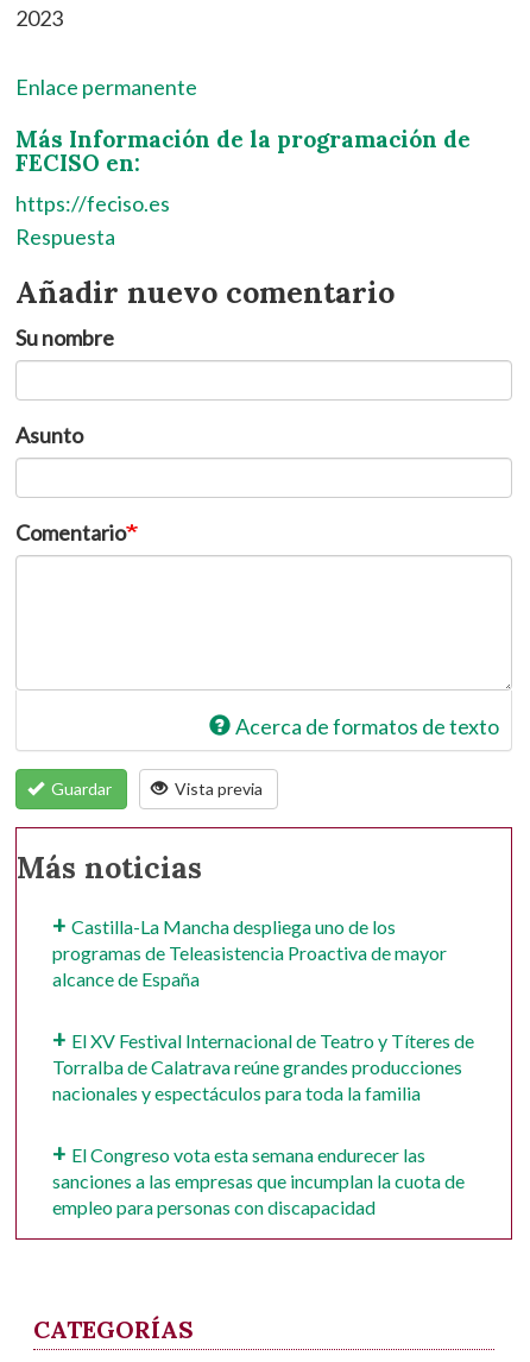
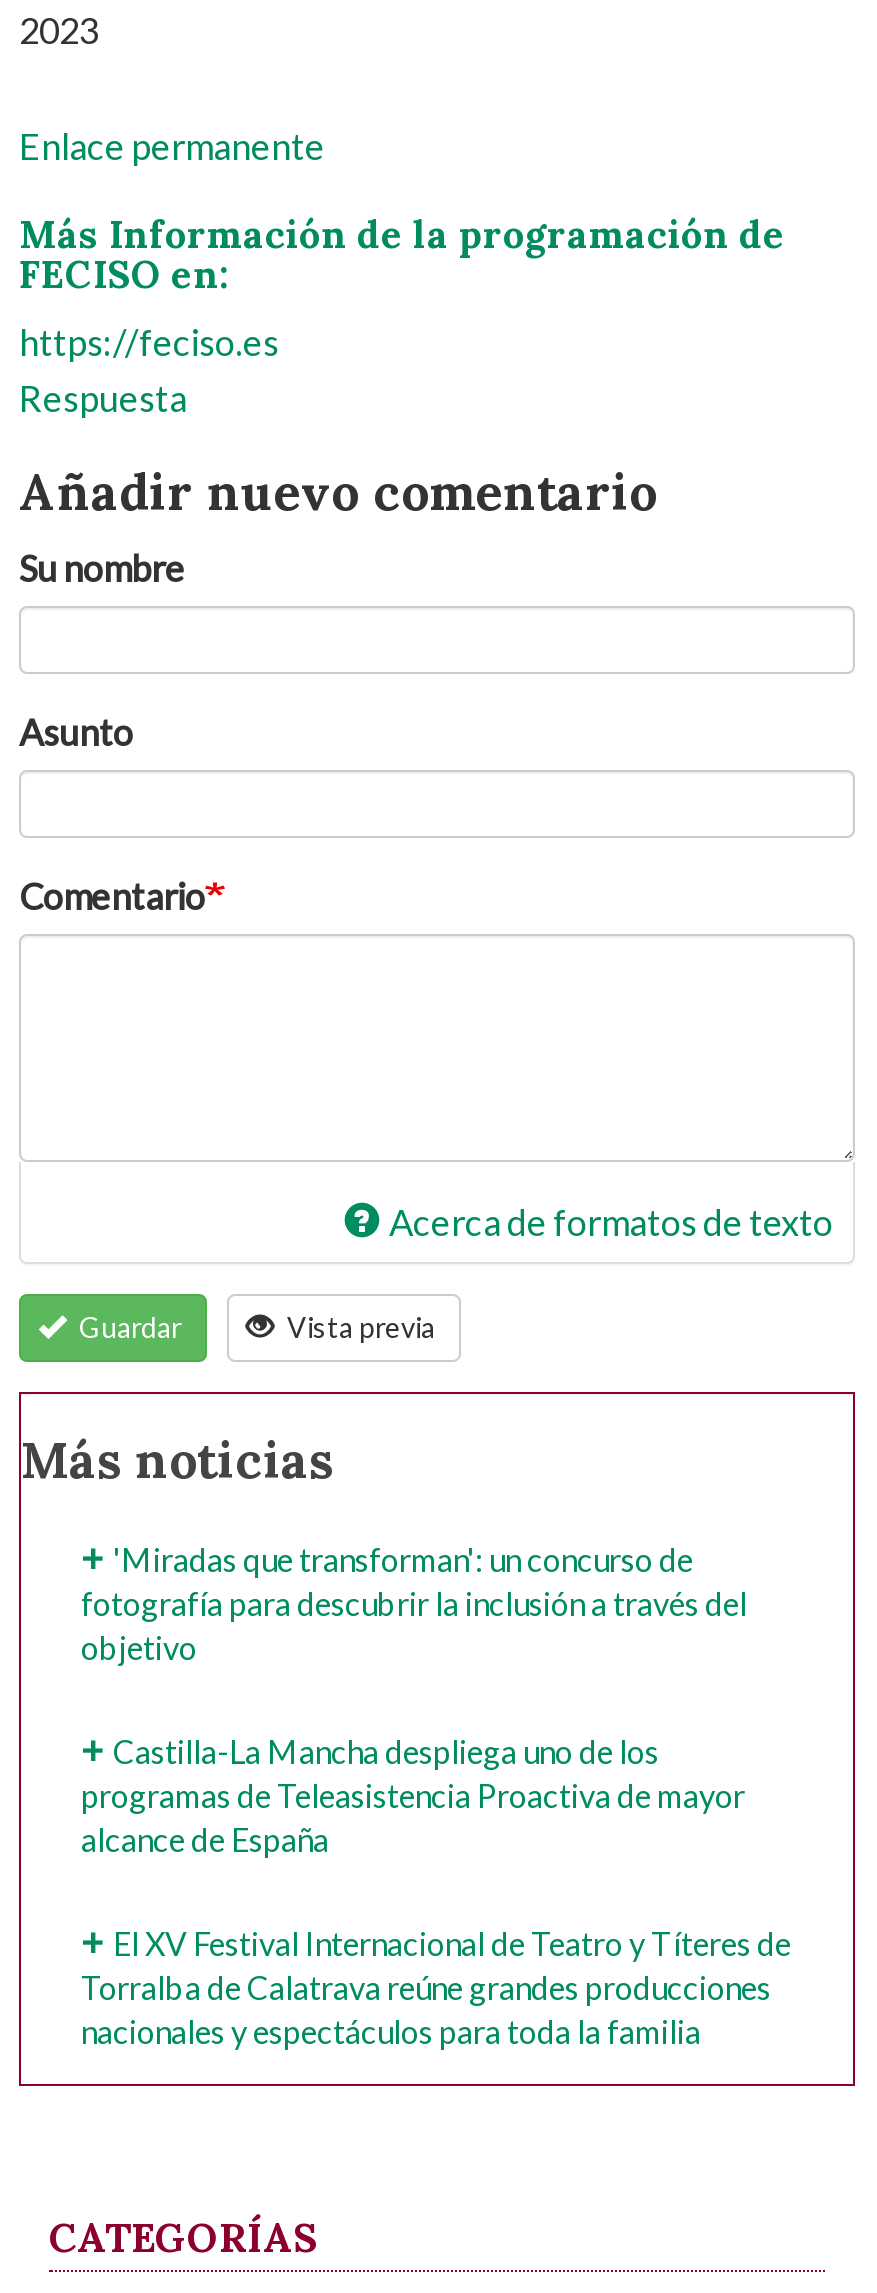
+ 'Miradas que transforman': un concurso de
+ fotografía para descubrir la inclusión a través del
+ objetivo

moved down: Castilla-La Mancha despliega uno de los | programas de Teleasistencia Proactiva de mayor | alcance de España | El XV Festival Internacional de Teatro y Títeres de | Torralba de Calatrava reúne grandes producciones | nacionales y espectáculos para toda la familia

- El Congreso vota esta semana endurecer las
- sanciones a las empresas que incumplan la cuota de
- empleo para personas con discapacidad
